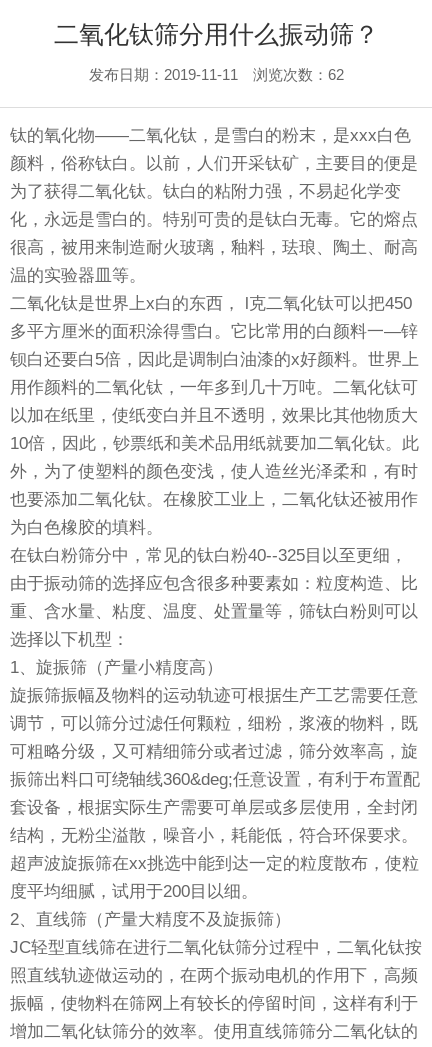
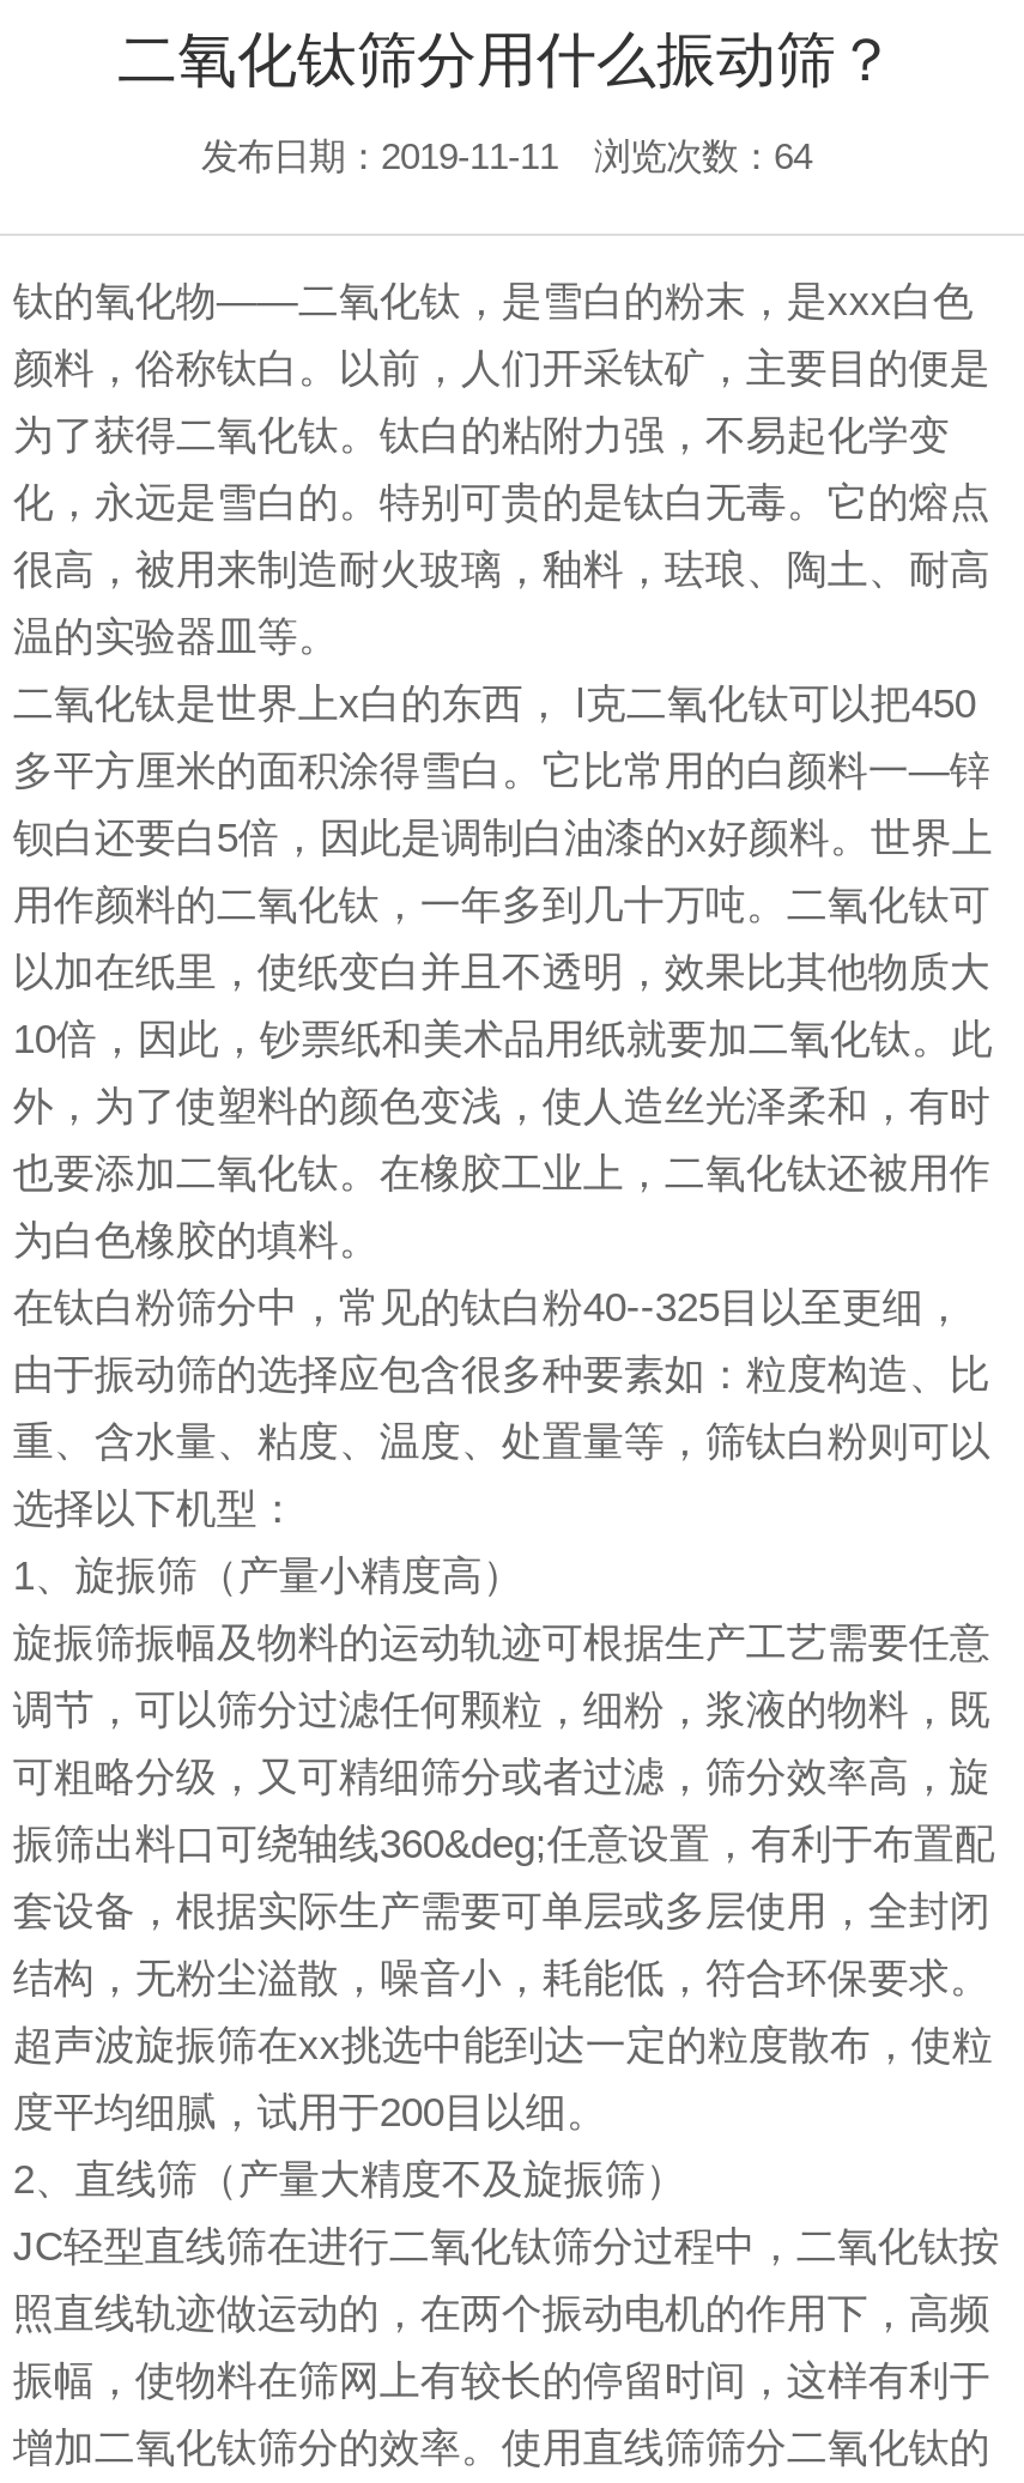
- 发布日期：2019-11-11 浏览次数：62
+ 发布日期：2019-11-11 浏览次数：64
